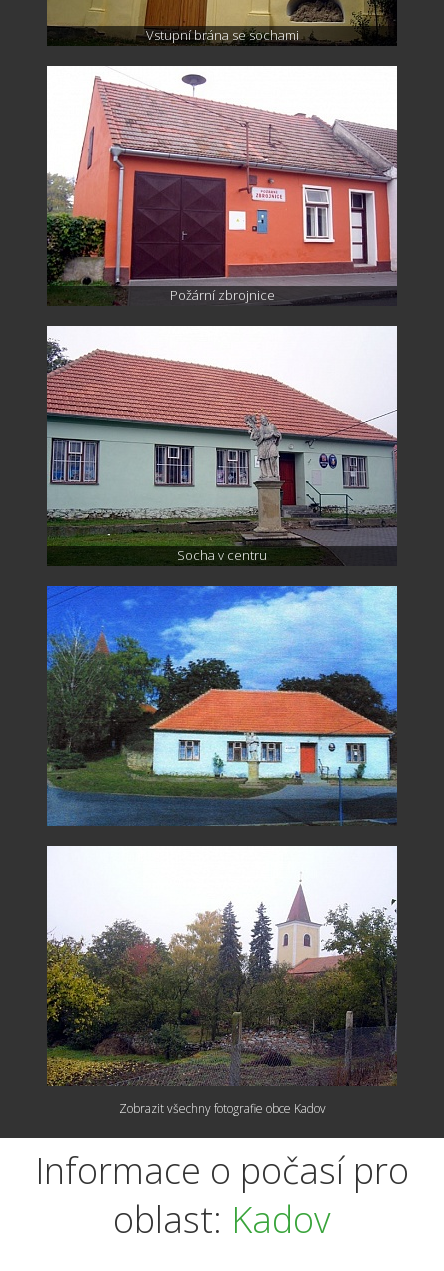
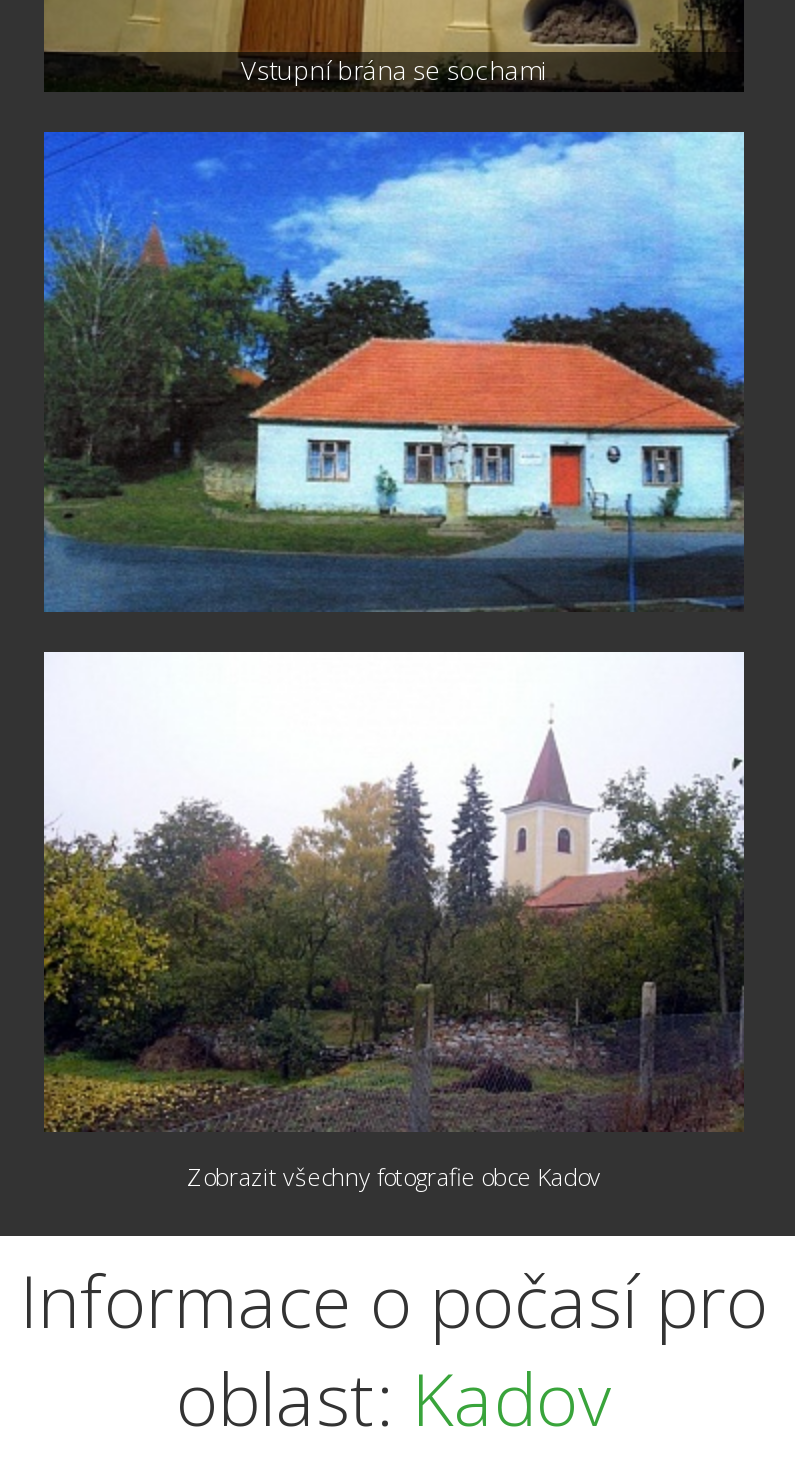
- [image]
- Požární zbrojnice

- [image]
- Socha v centru
